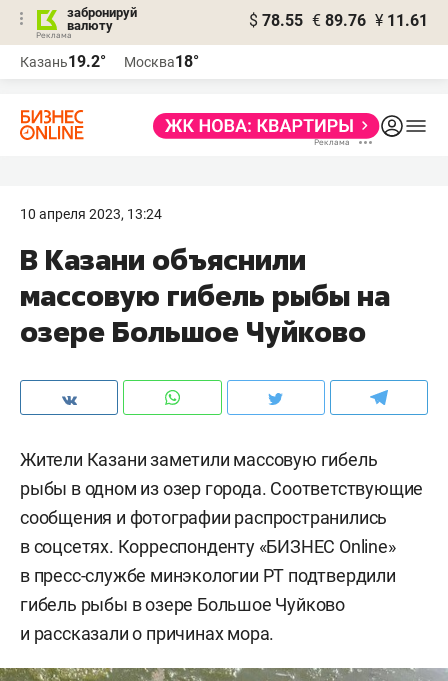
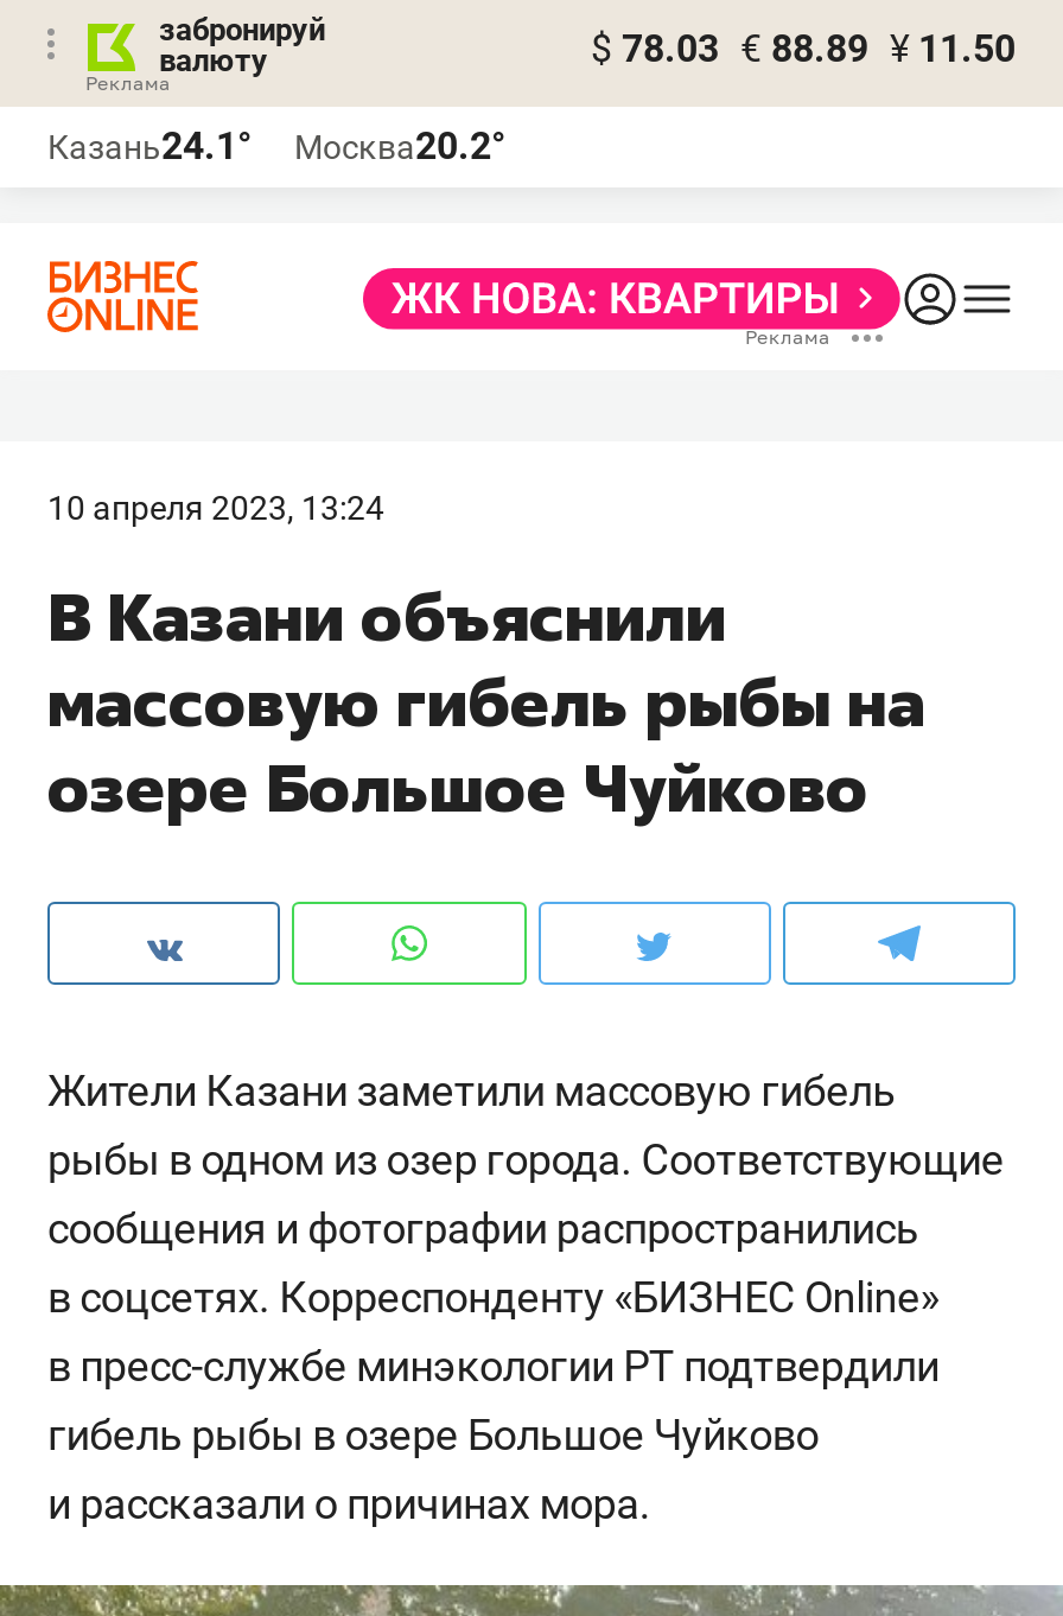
- $ 78.55 € 89.76 ¥ 11.61
+ $ 78.03 € 88.89 ¥ 11.50

- Казань19.2°
+ Казань24.1°

- Москва18°
+ Москва20.2°
